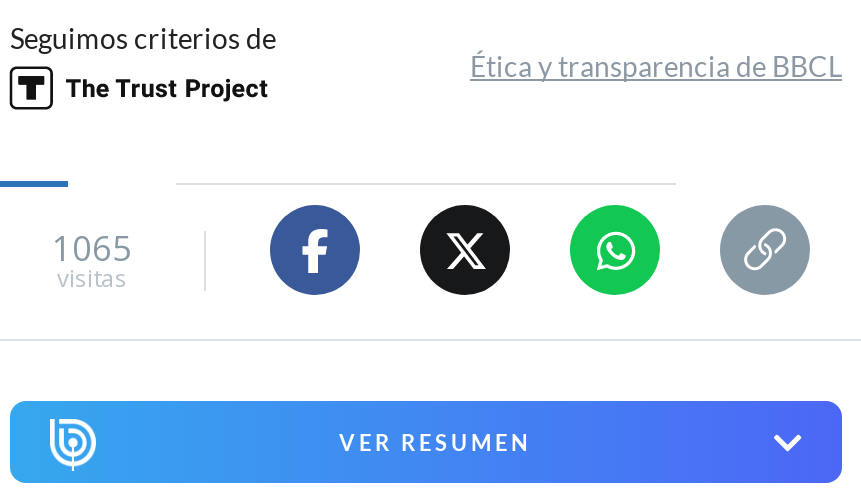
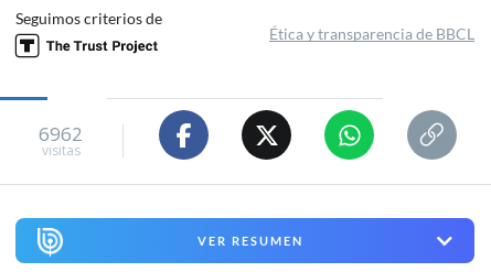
- 1065
+ 6962
